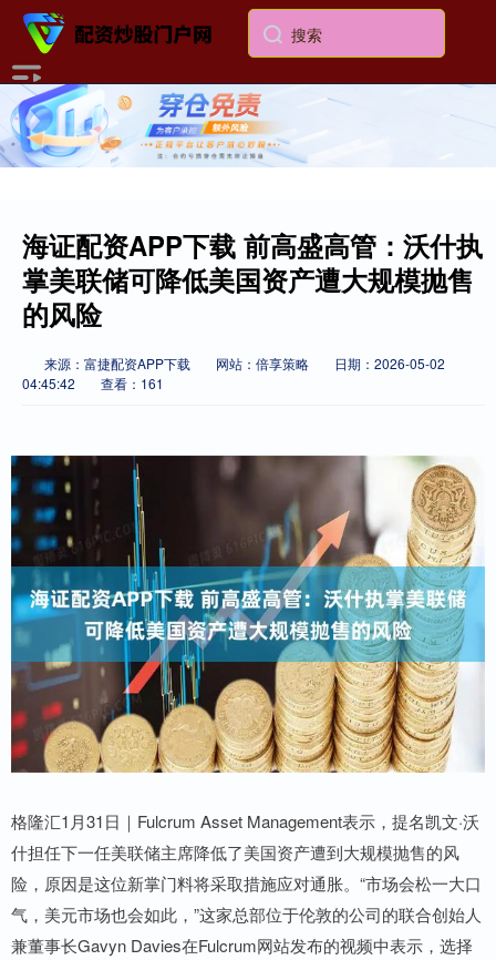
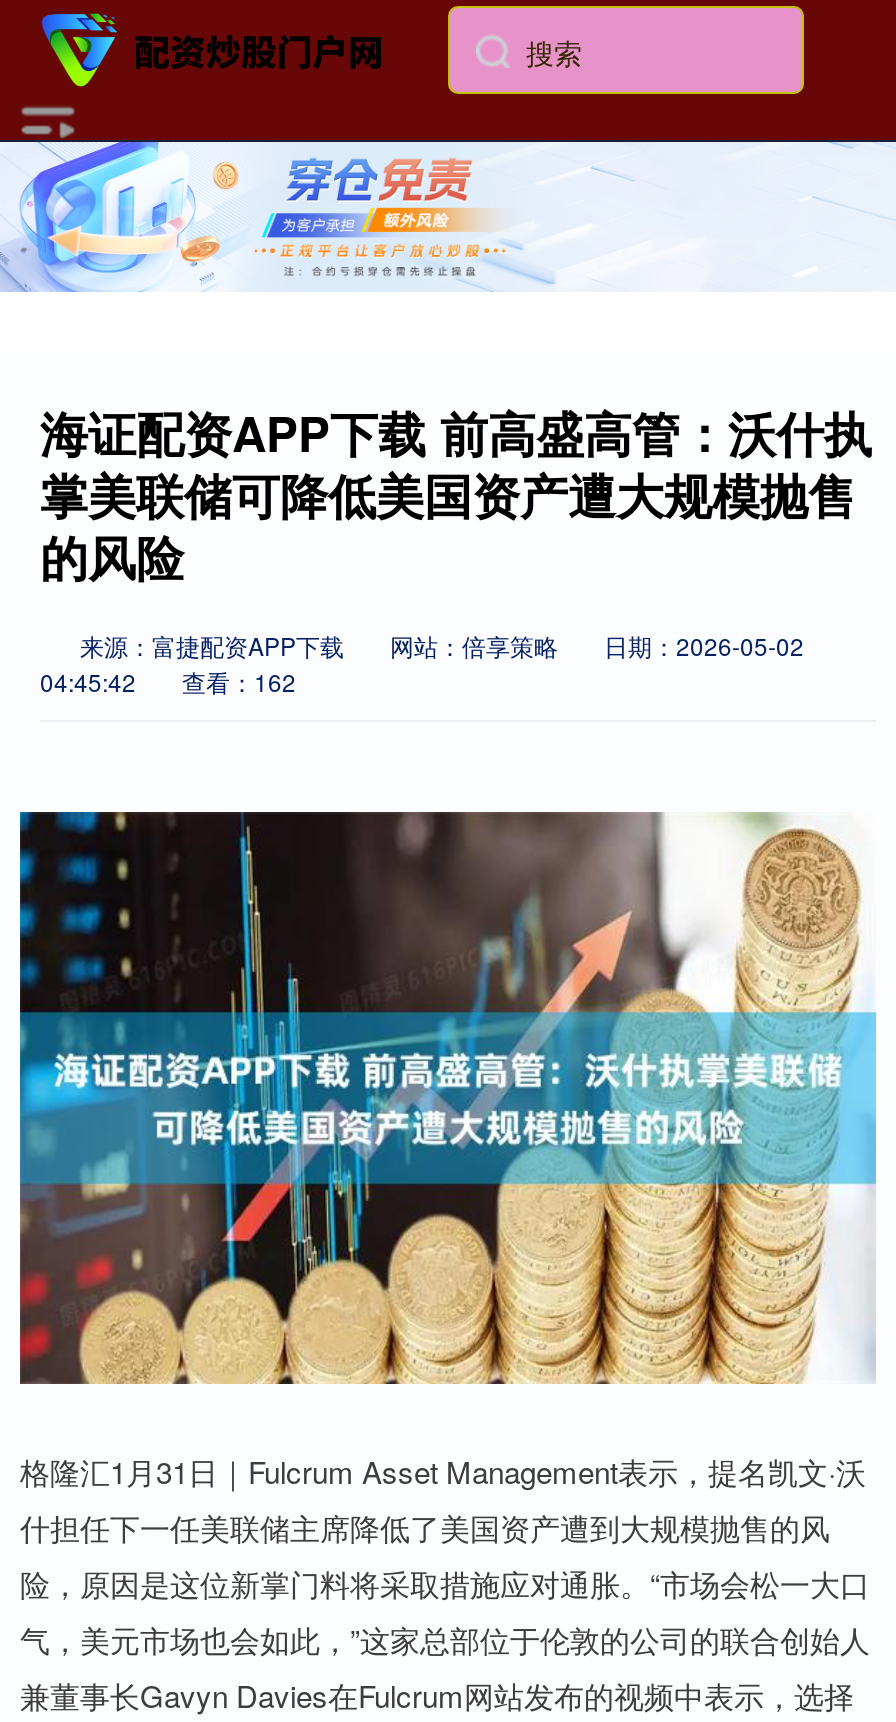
- 04:45:42 查看：161
+ 04:45:42 查看：162
